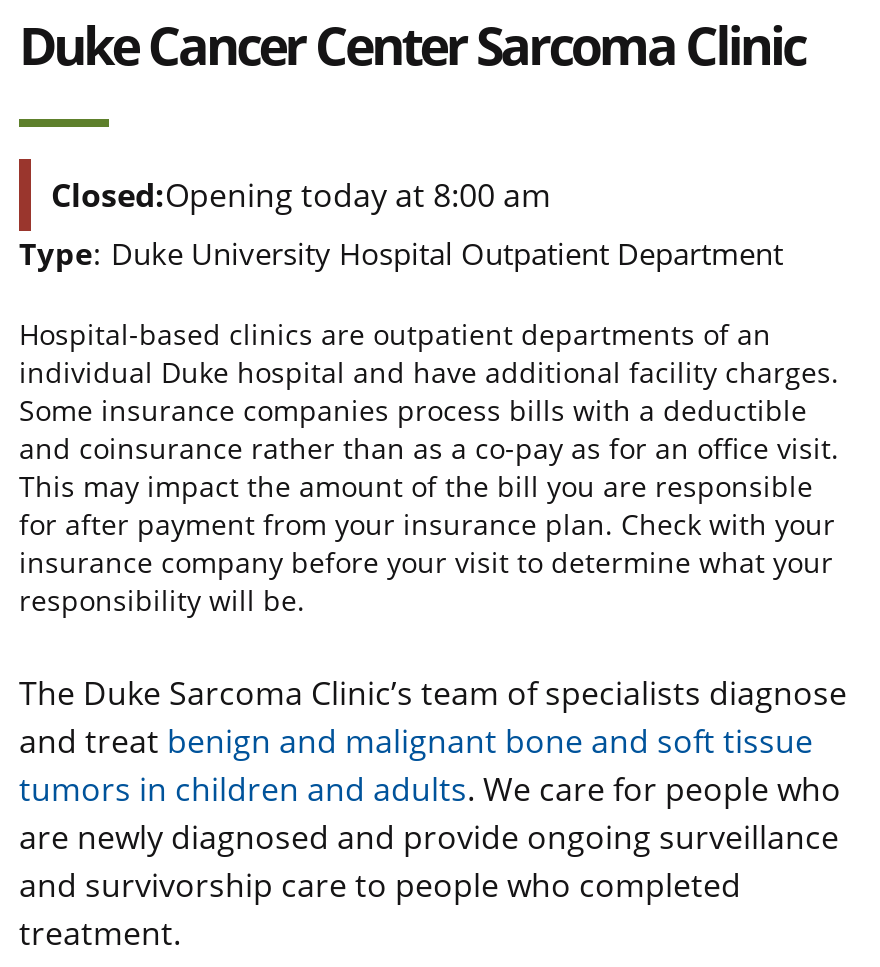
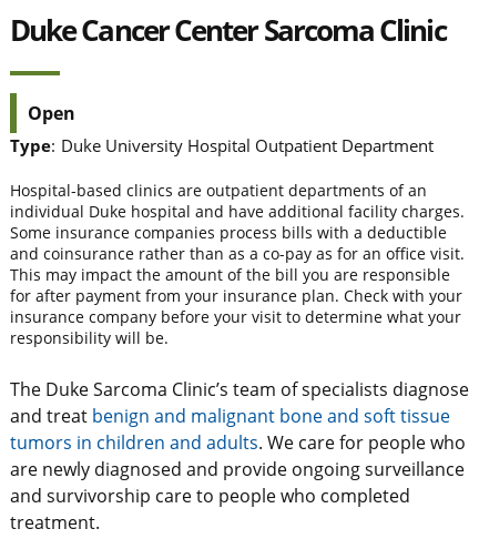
- Closed:Opening today at 8:00 am
+ Open
